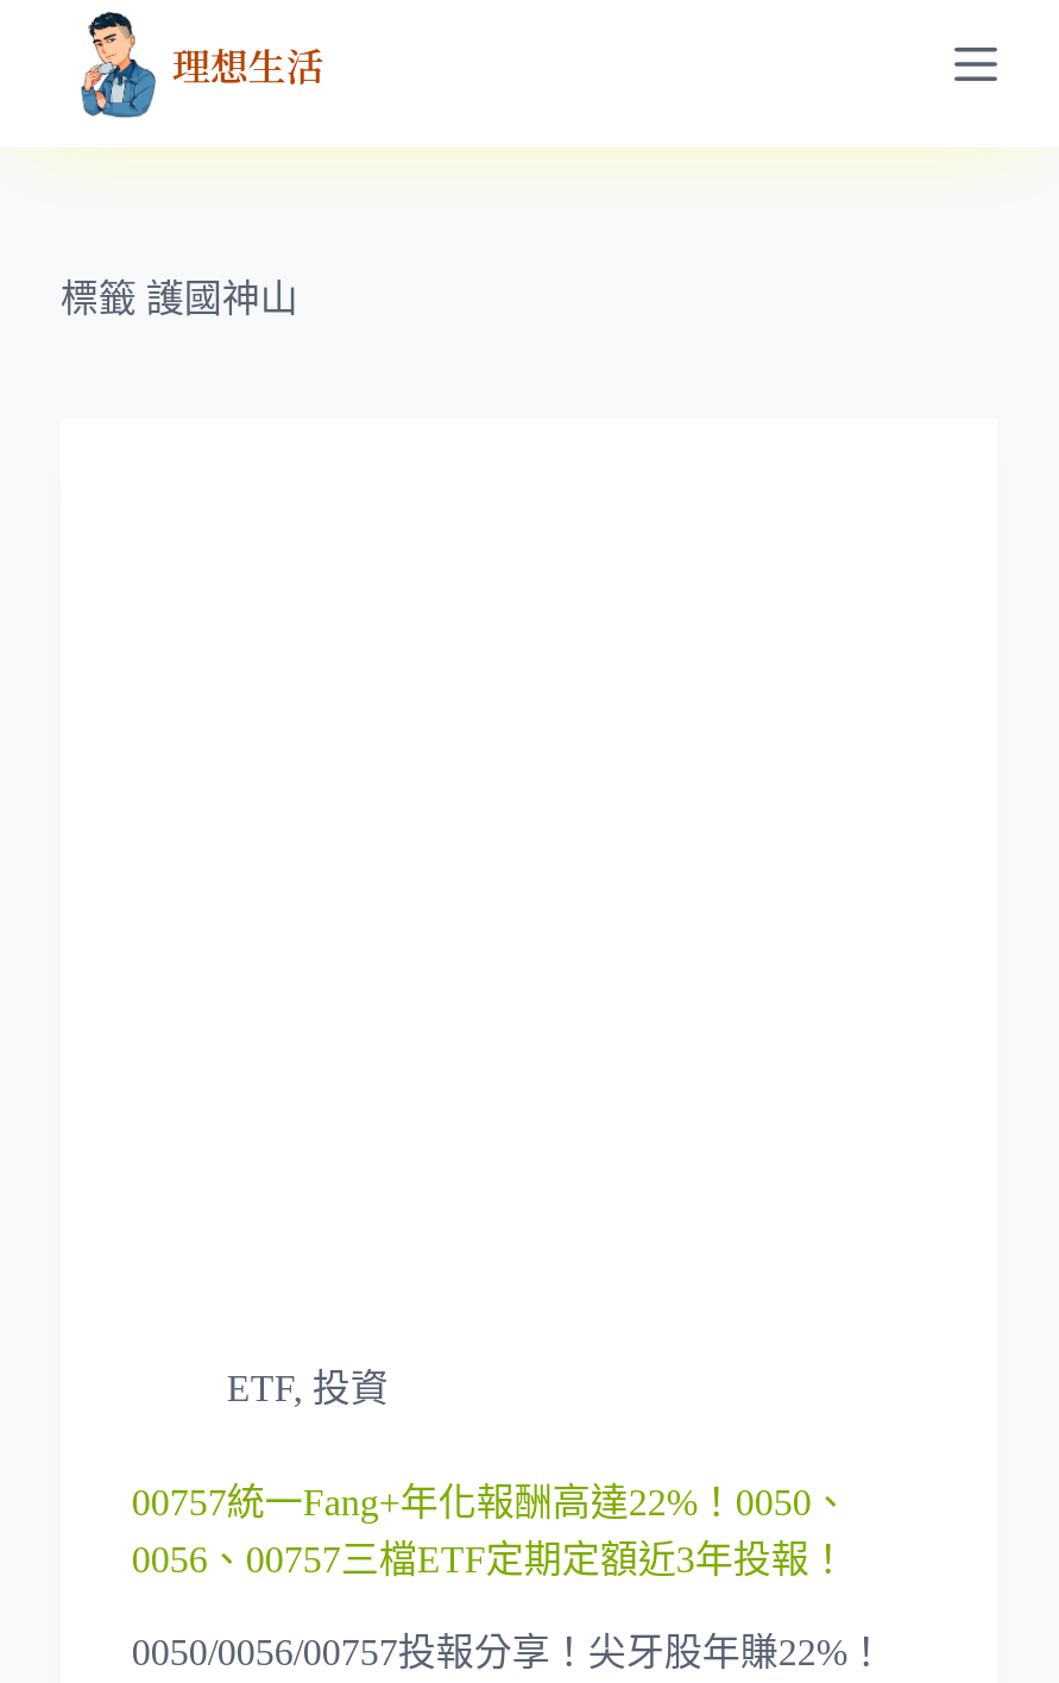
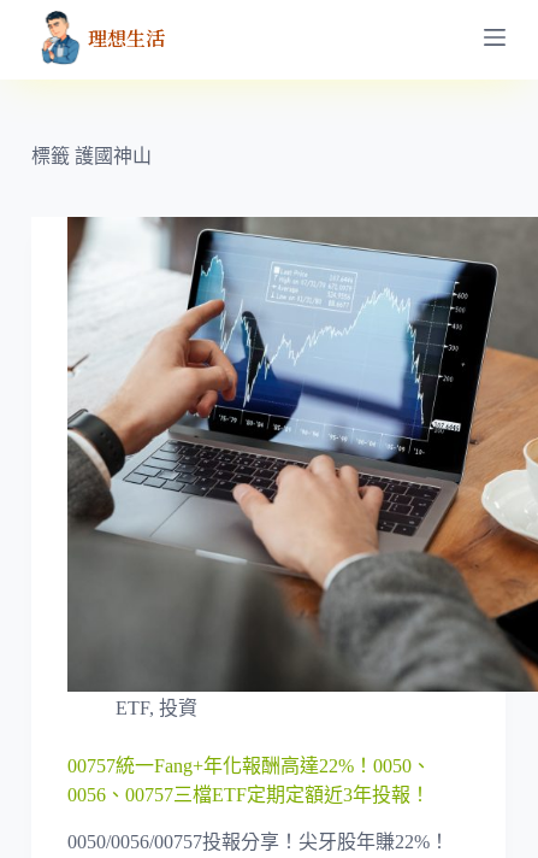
+ [image]
